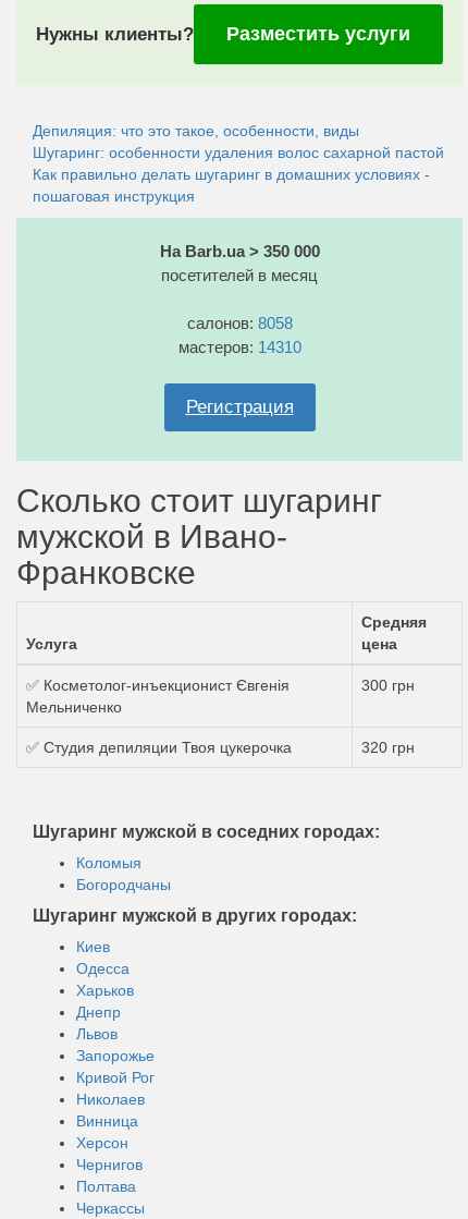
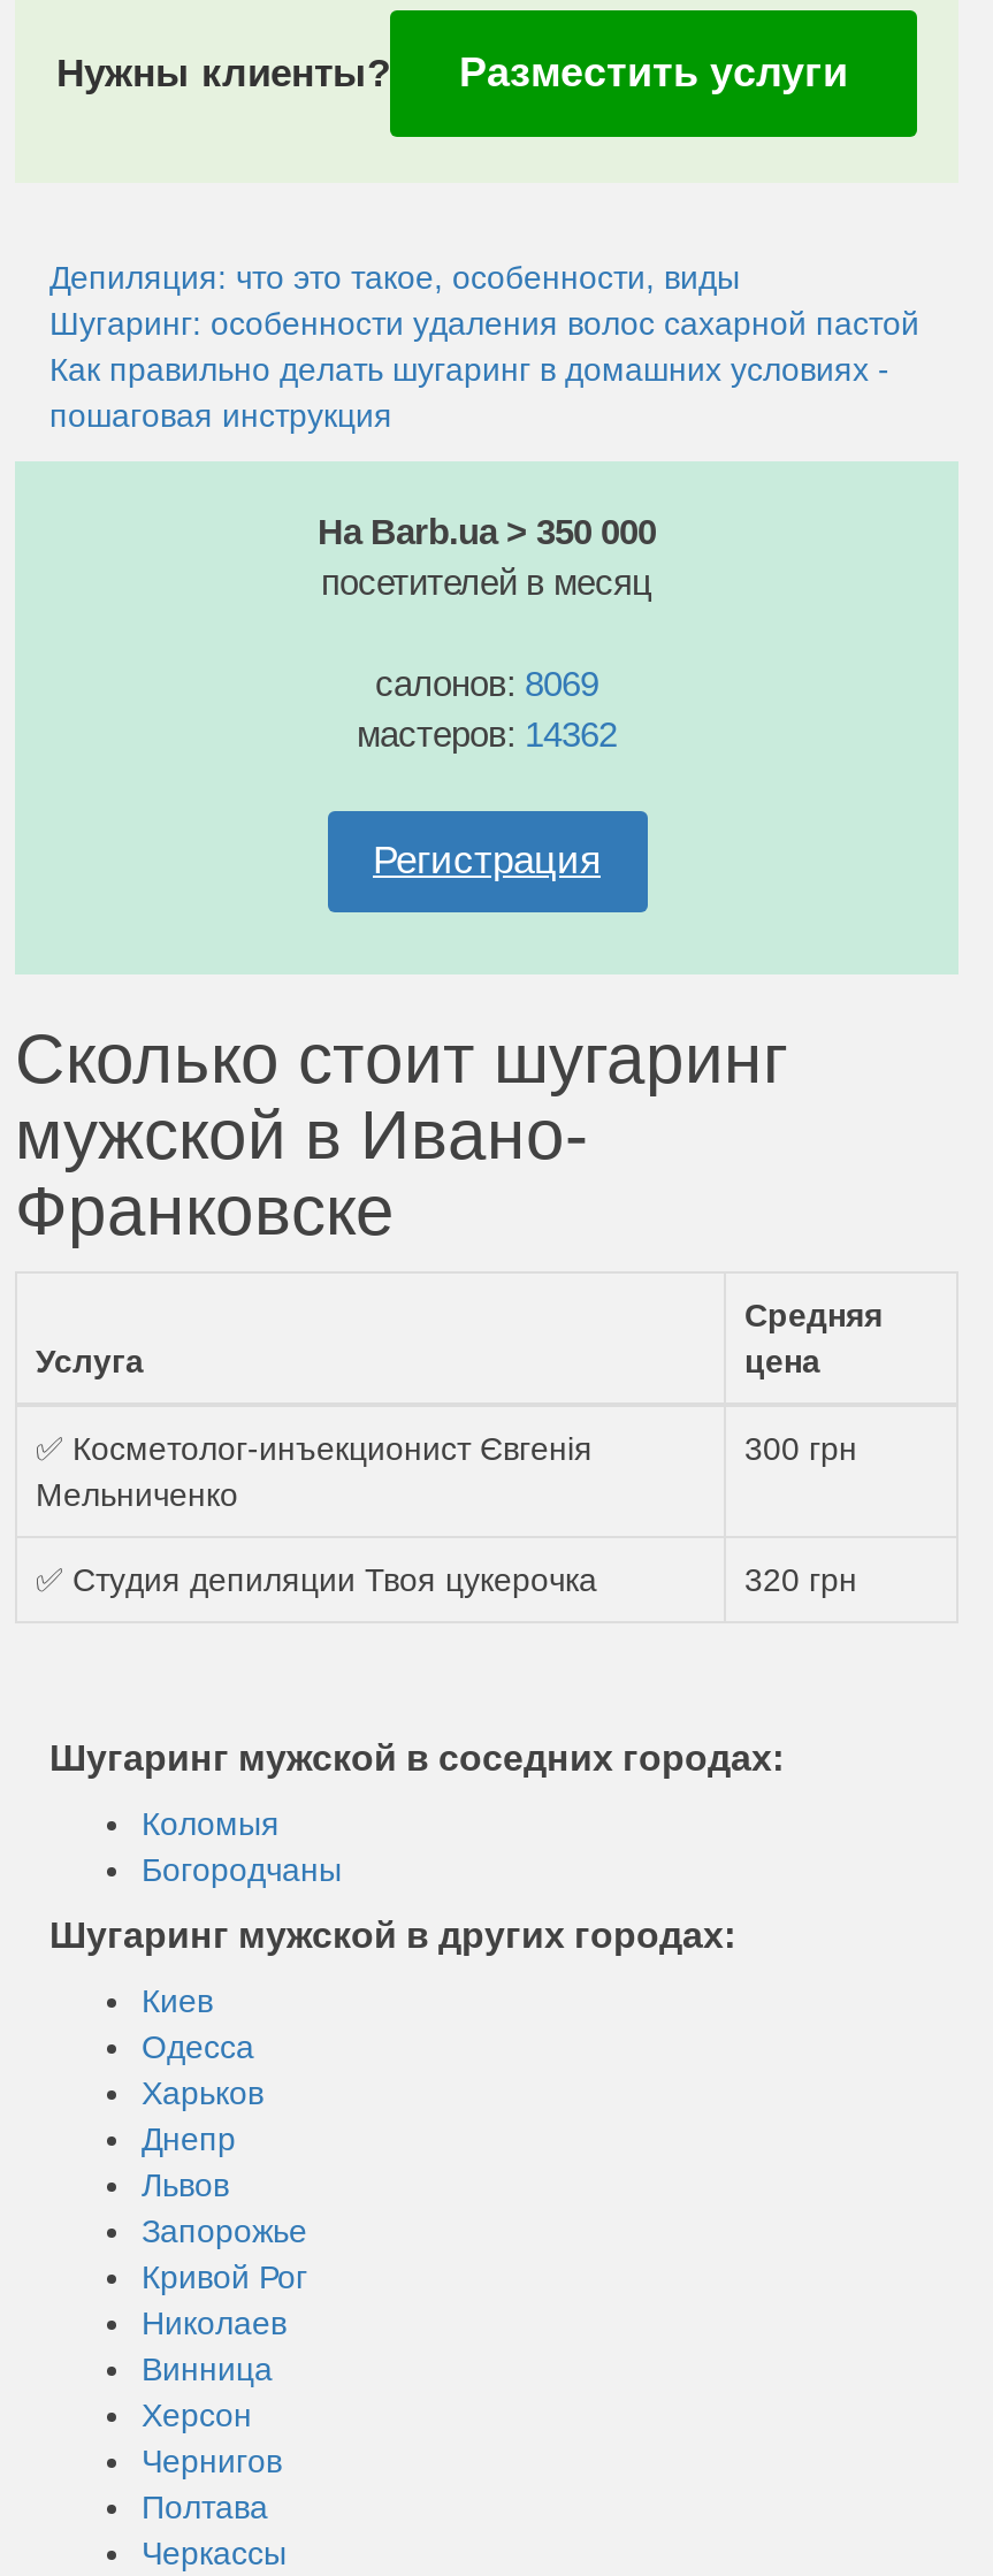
- салонов: 8058
+ салонов: 8069

- мастеров: 14310
+ мастеров: 14362
